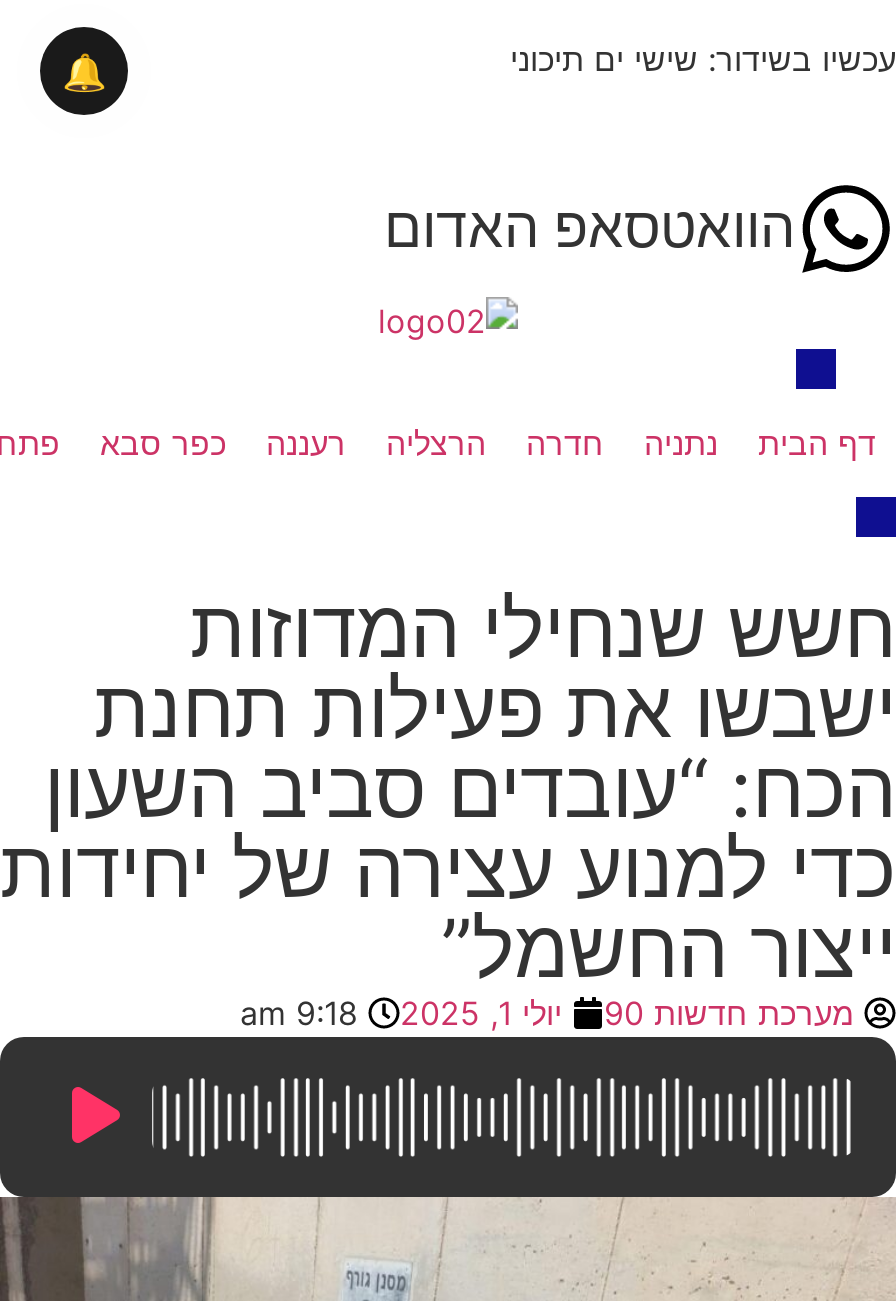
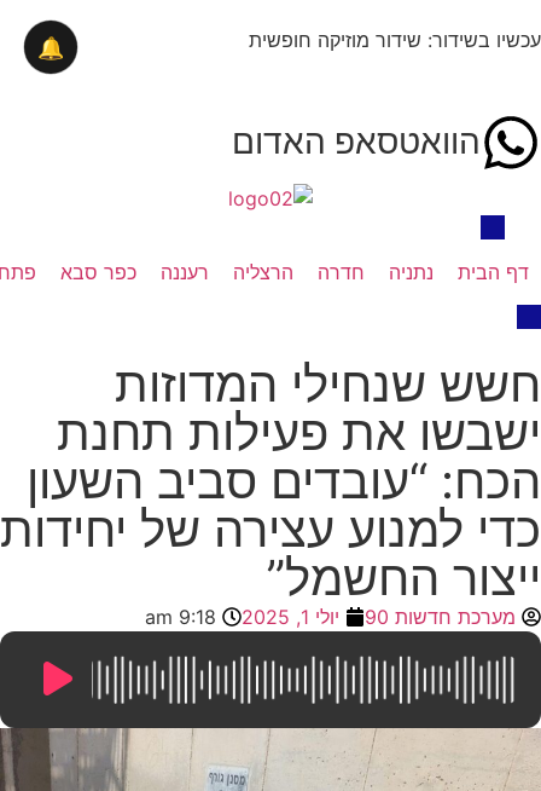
- עכשיו בשידור: שישי ים תיכוני
+ עכשיו בשידור: שידור מוזיקה חופשית
